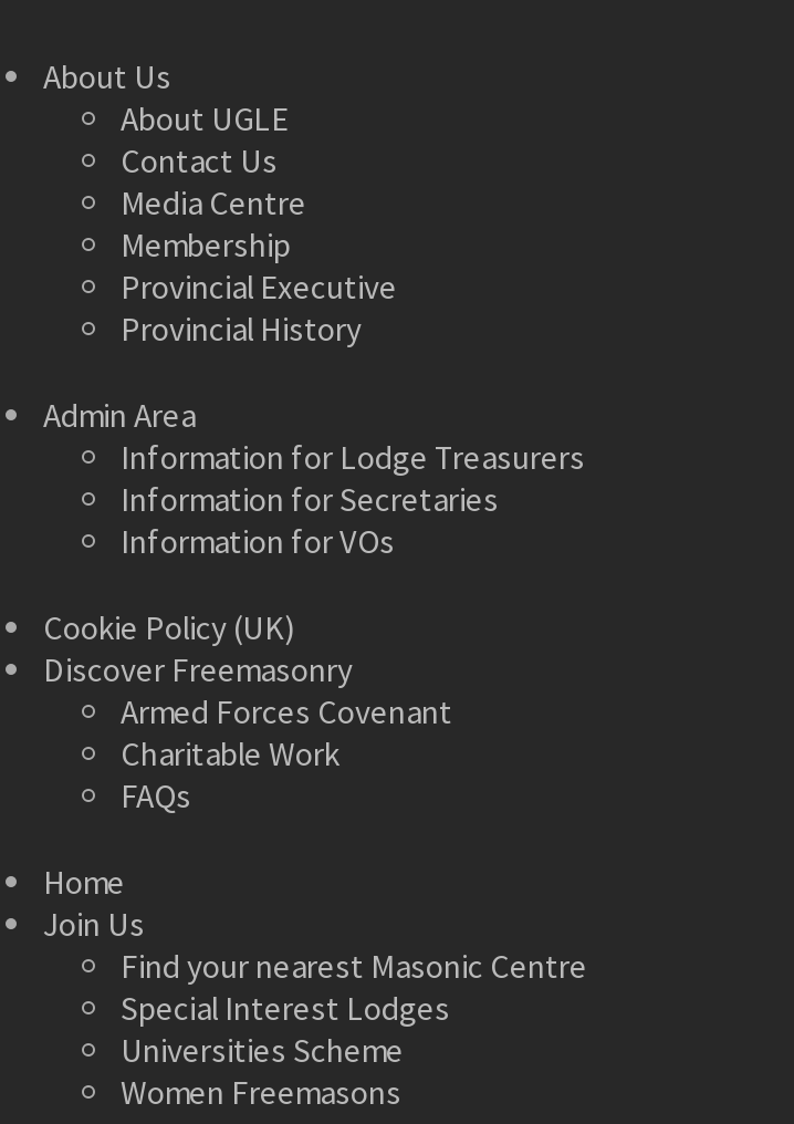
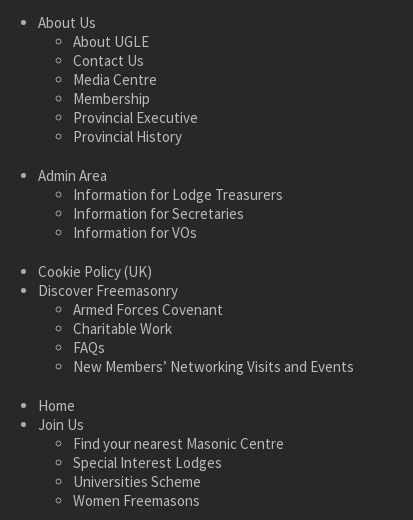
+ New Members’ Networking Visits and Events
